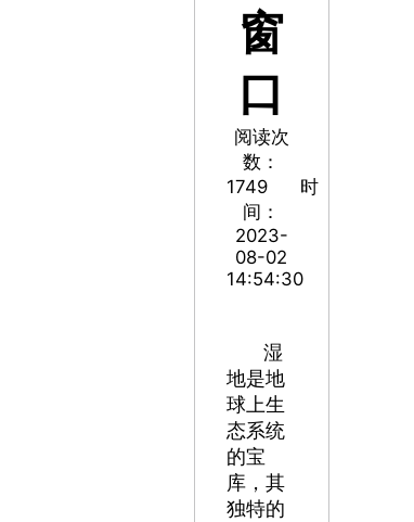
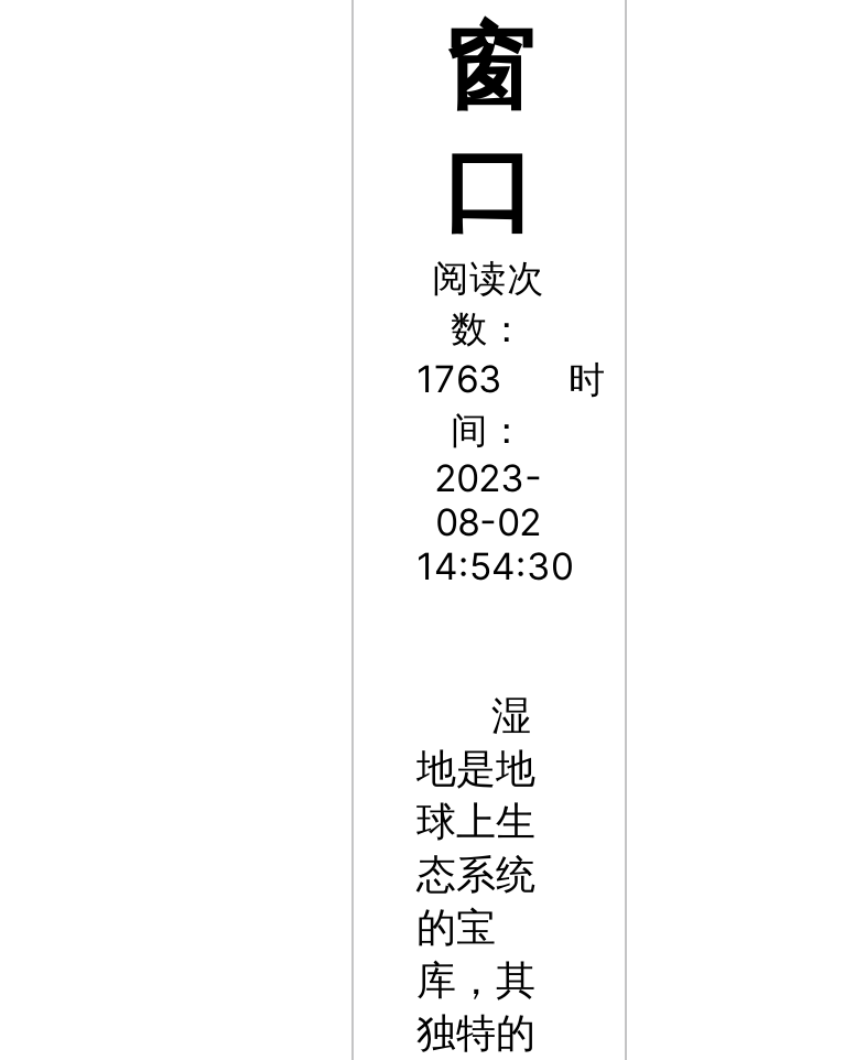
- 1749 时
+ 1763 时
